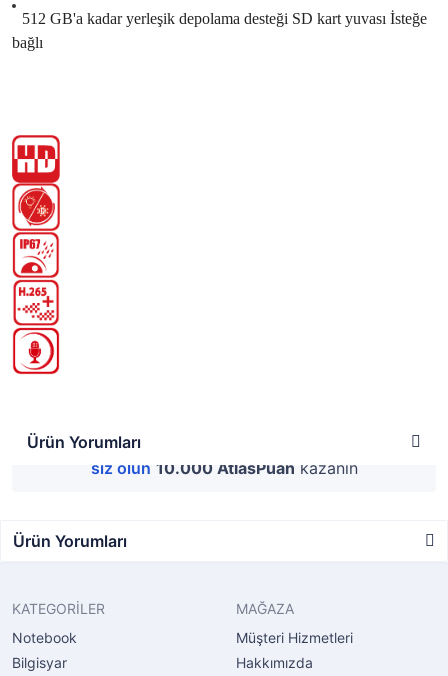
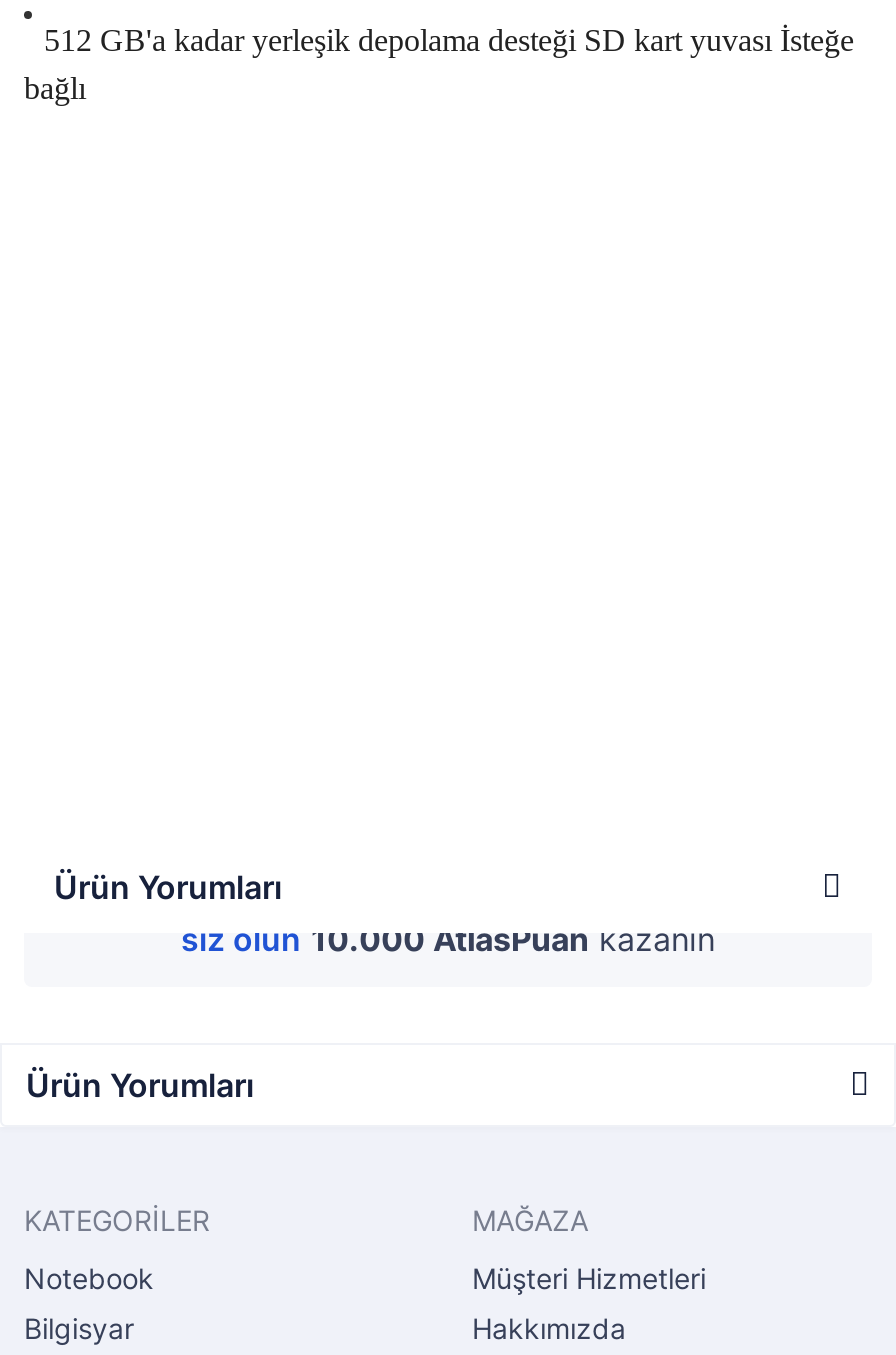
- [image]
